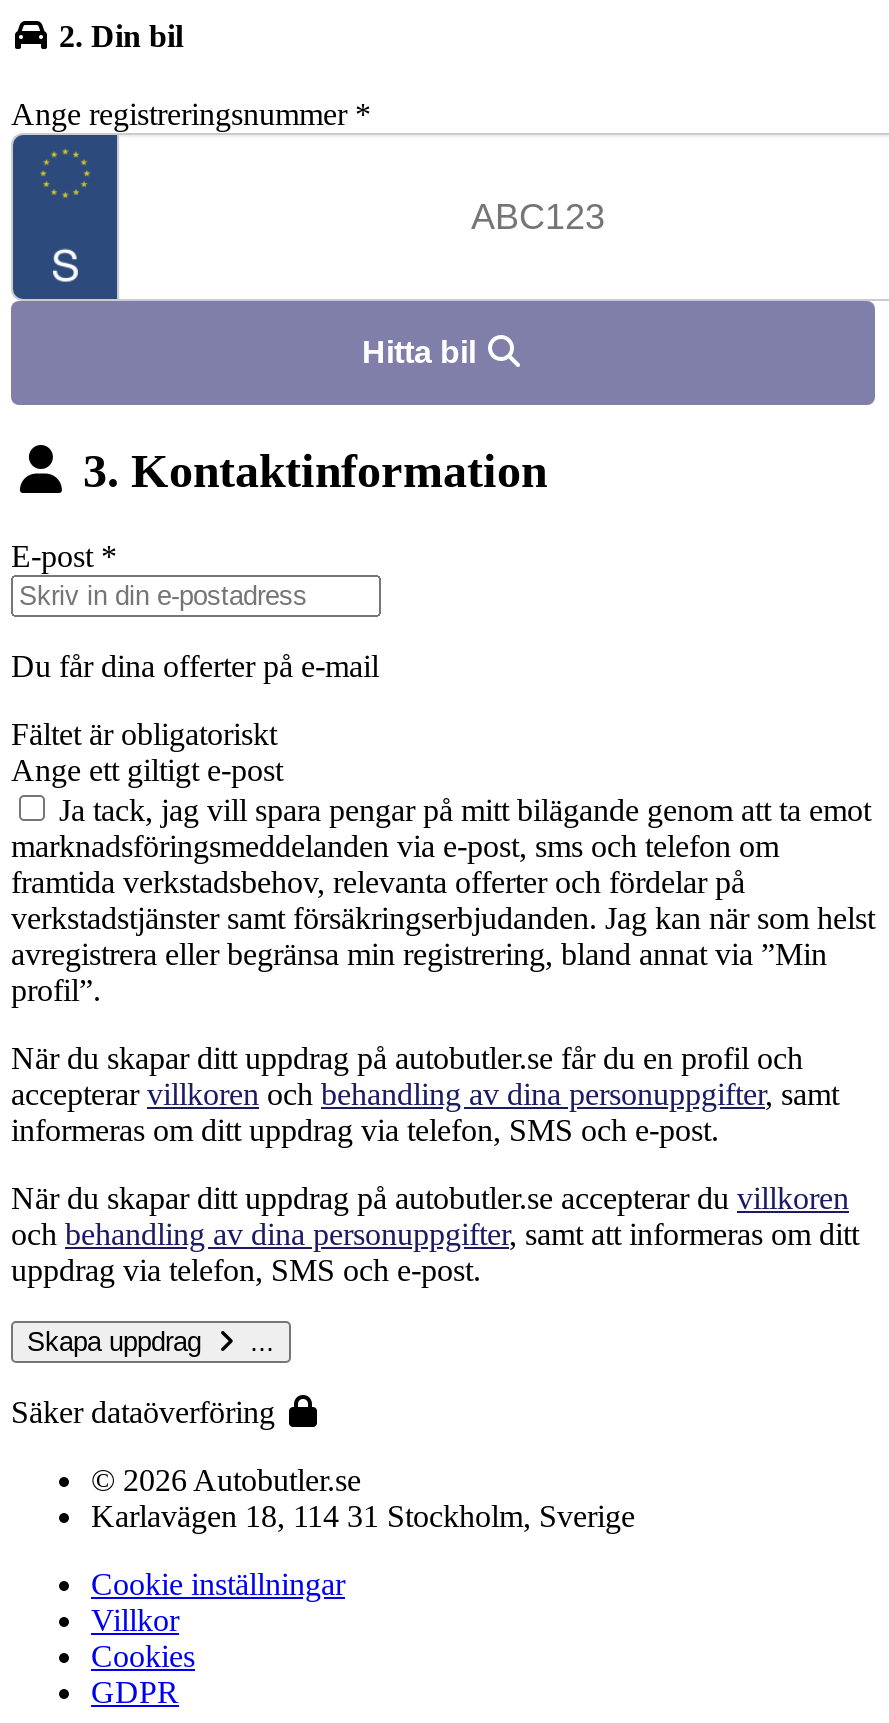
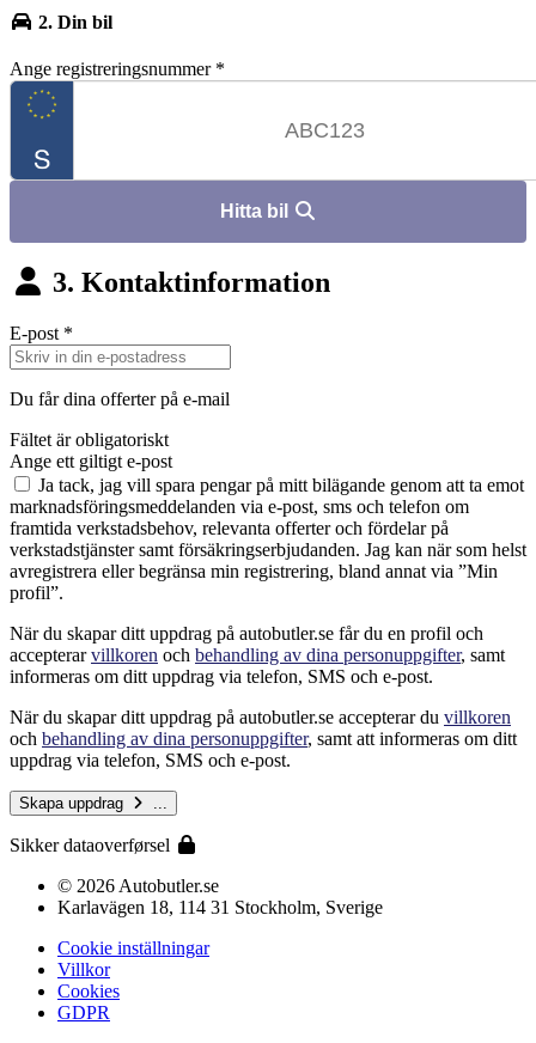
- Säker dataöverföring
+ Sikker dataoverførsel
